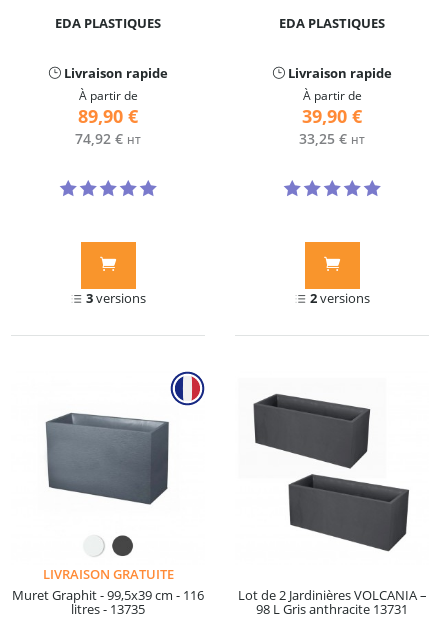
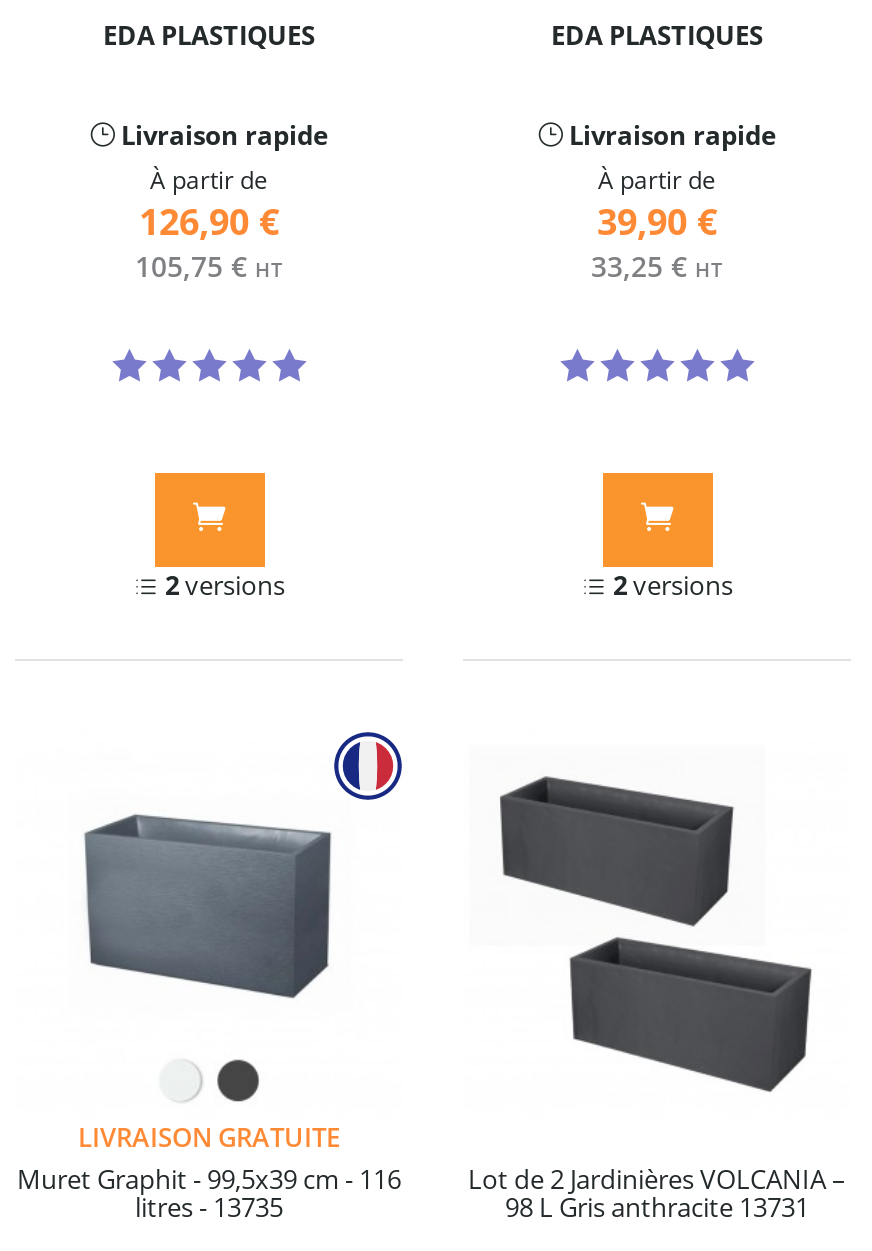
- 89,90 €
+ 126,90 €

- 74,92 €HT
+ 105,75 €HT

- 3versions
+ 2versions
